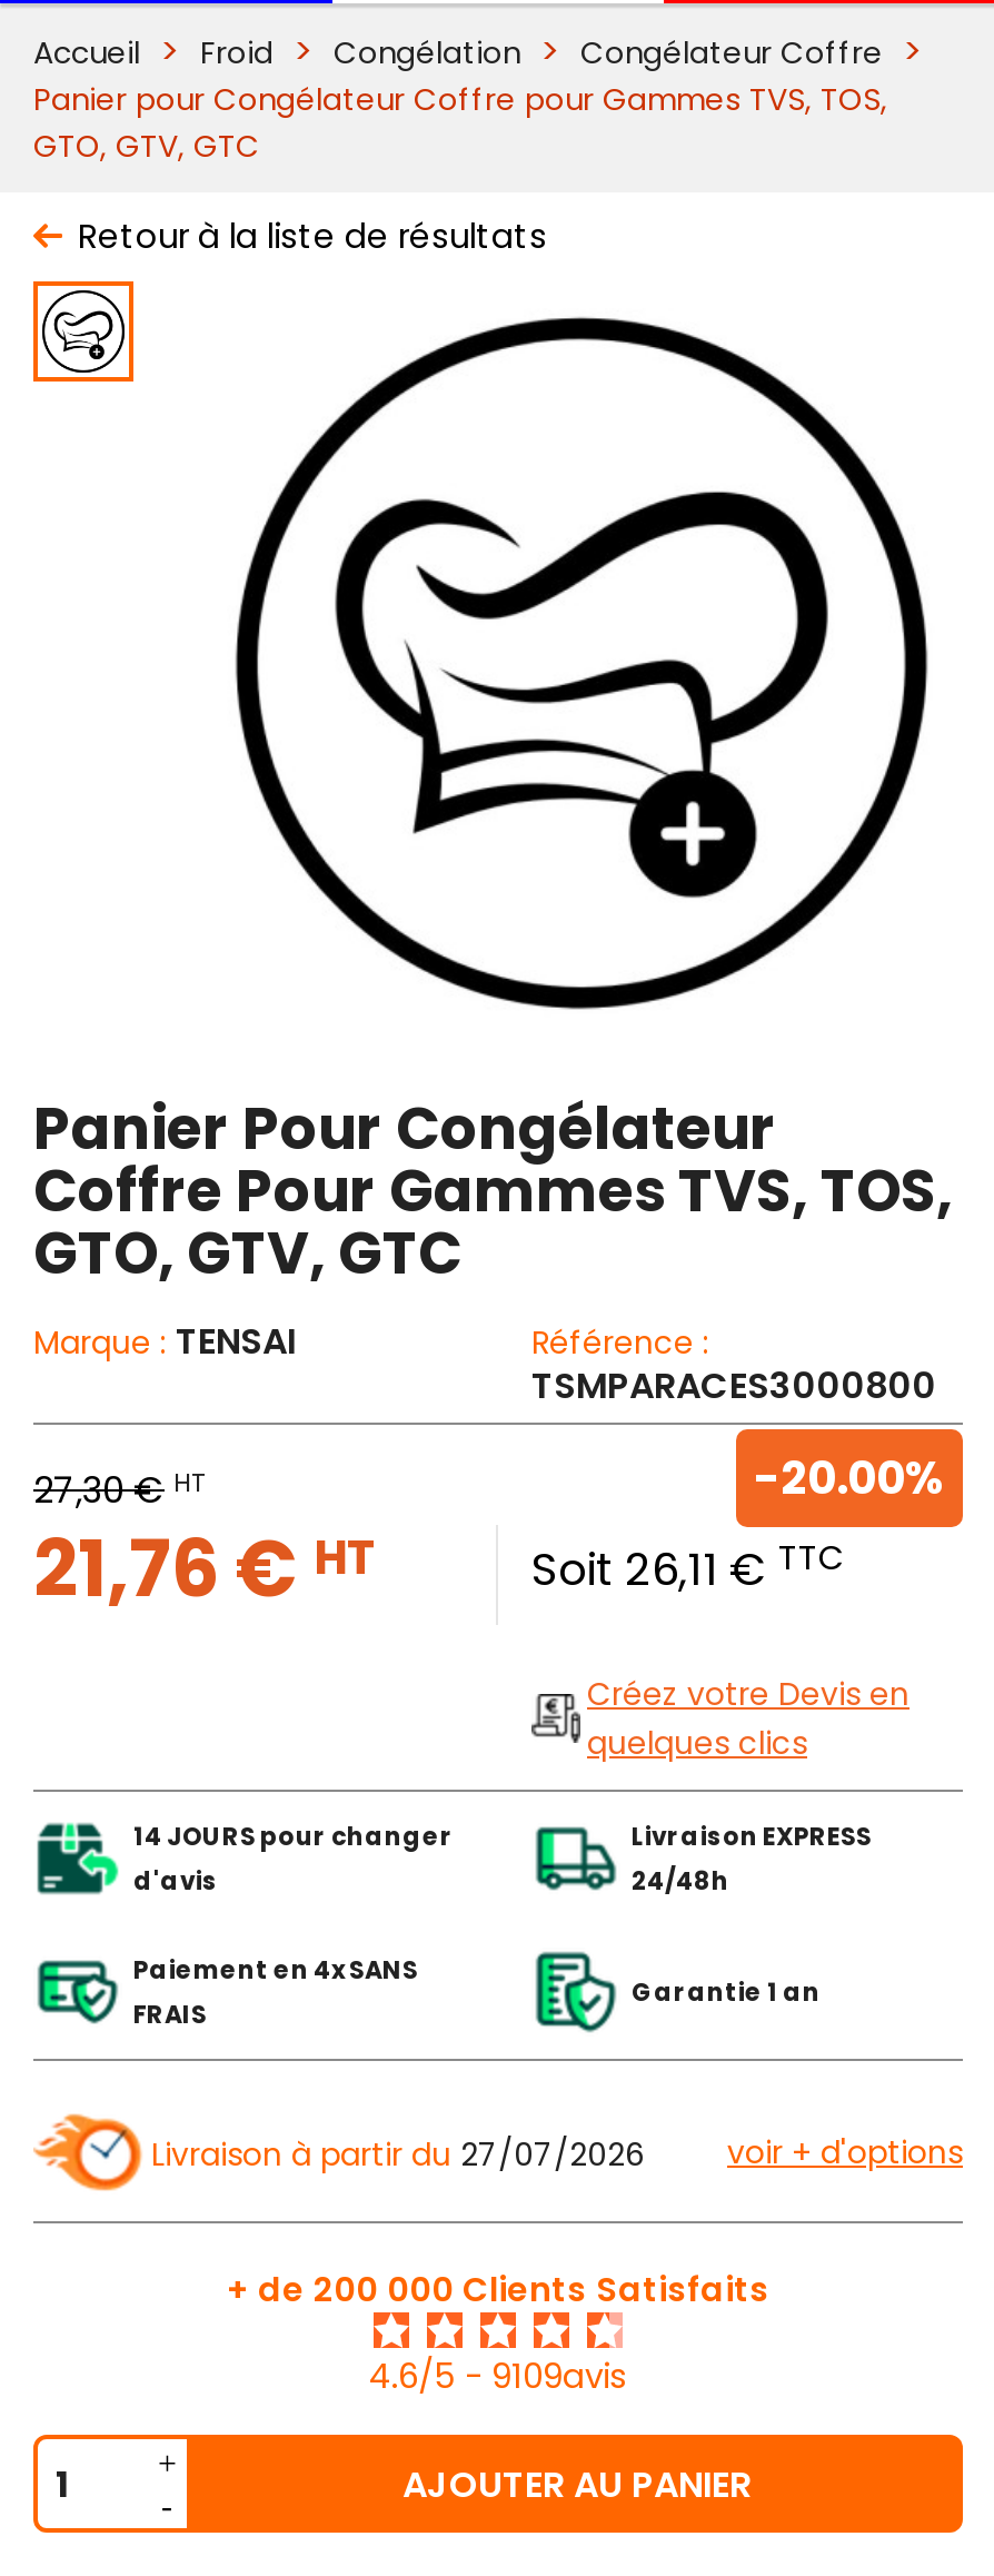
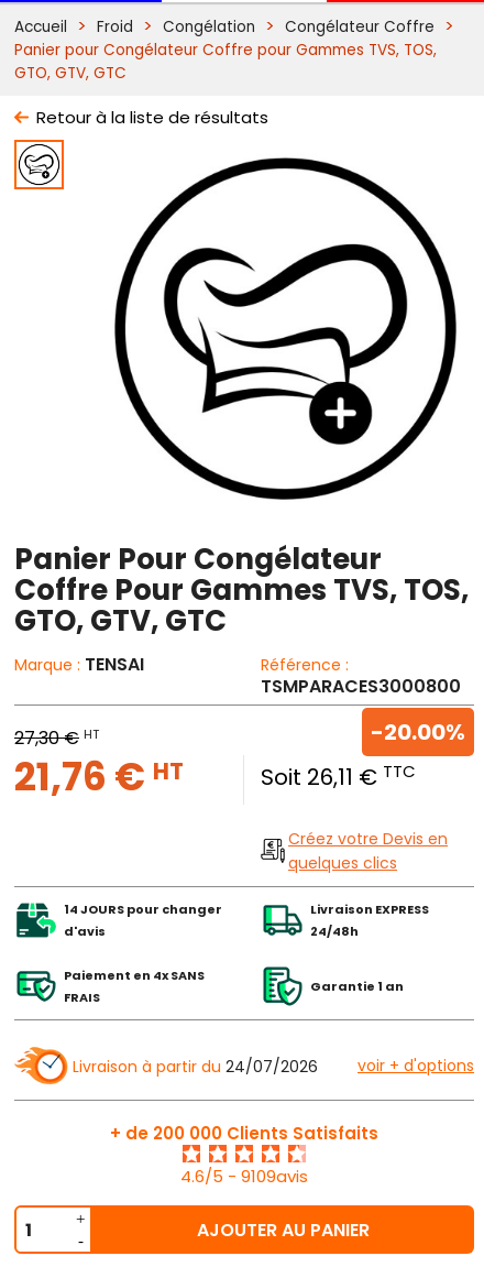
- Livraison à partir du 27/07/2026
+ Livraison à partir du 24/07/2026
